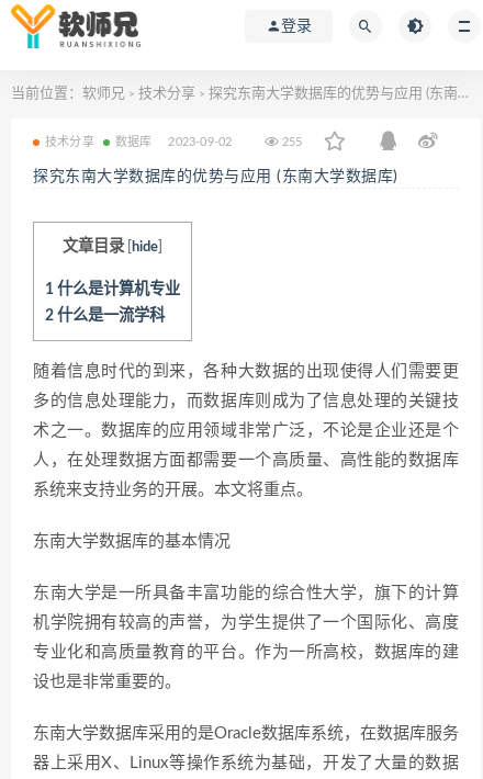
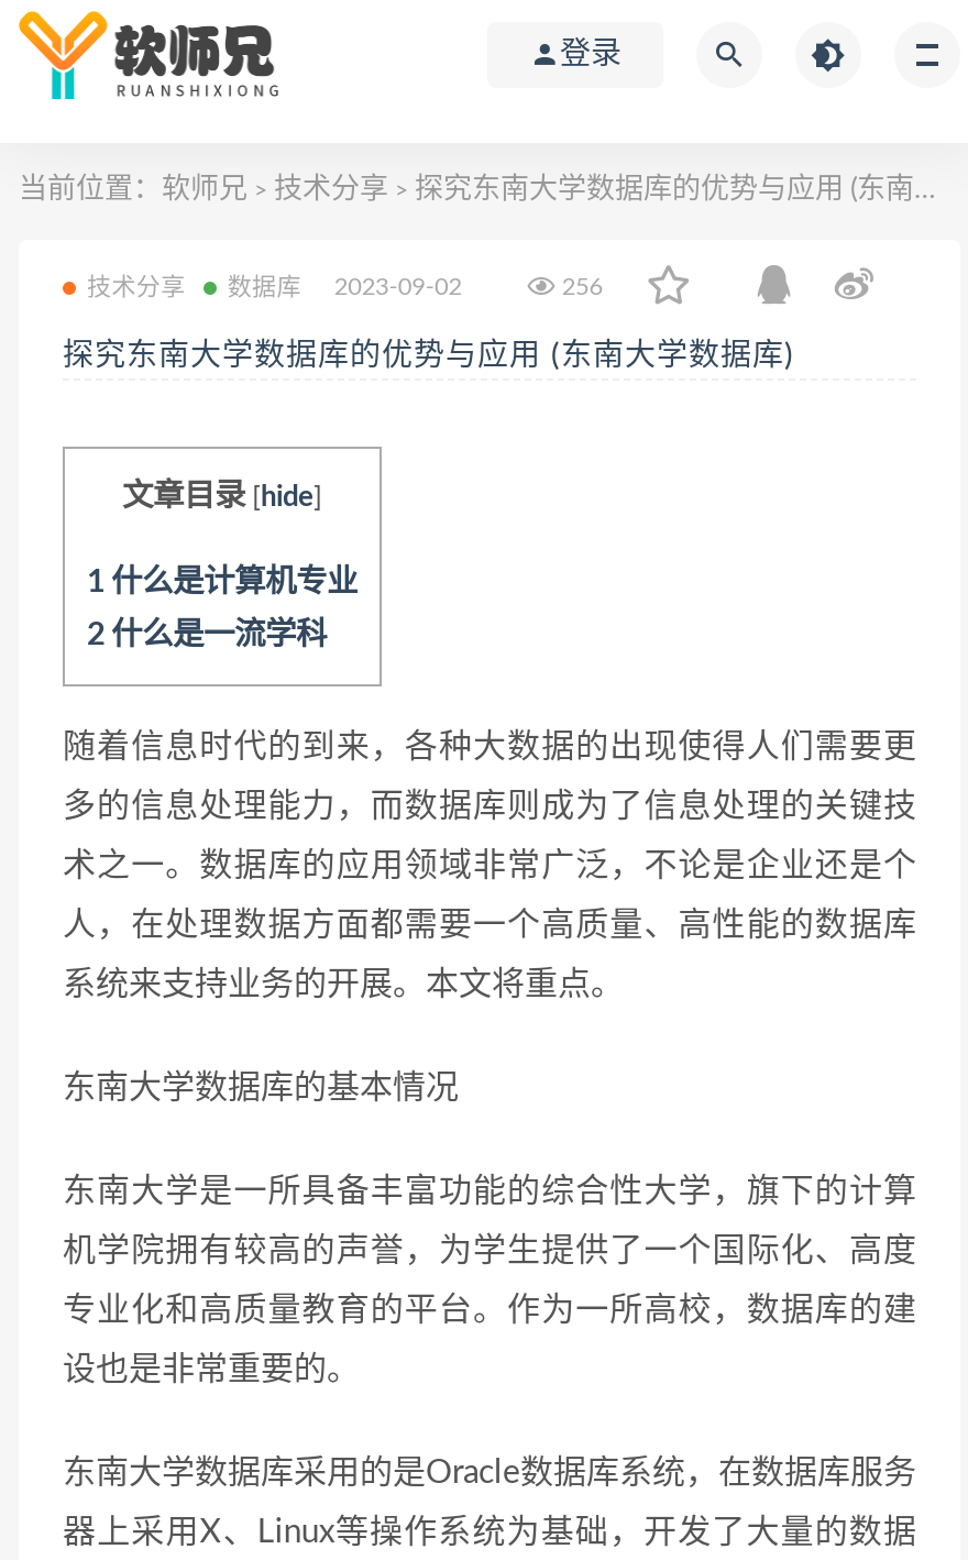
- 255
+ 256
